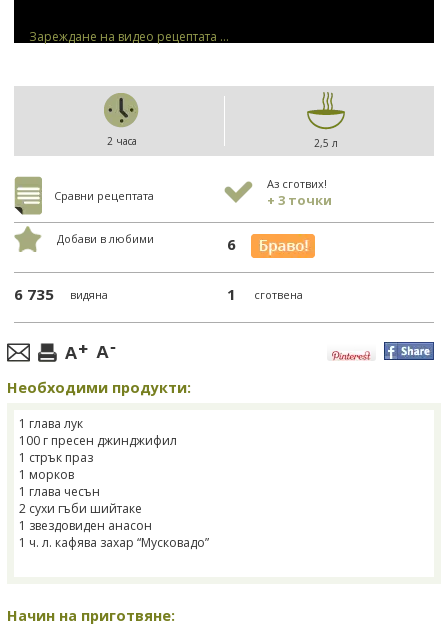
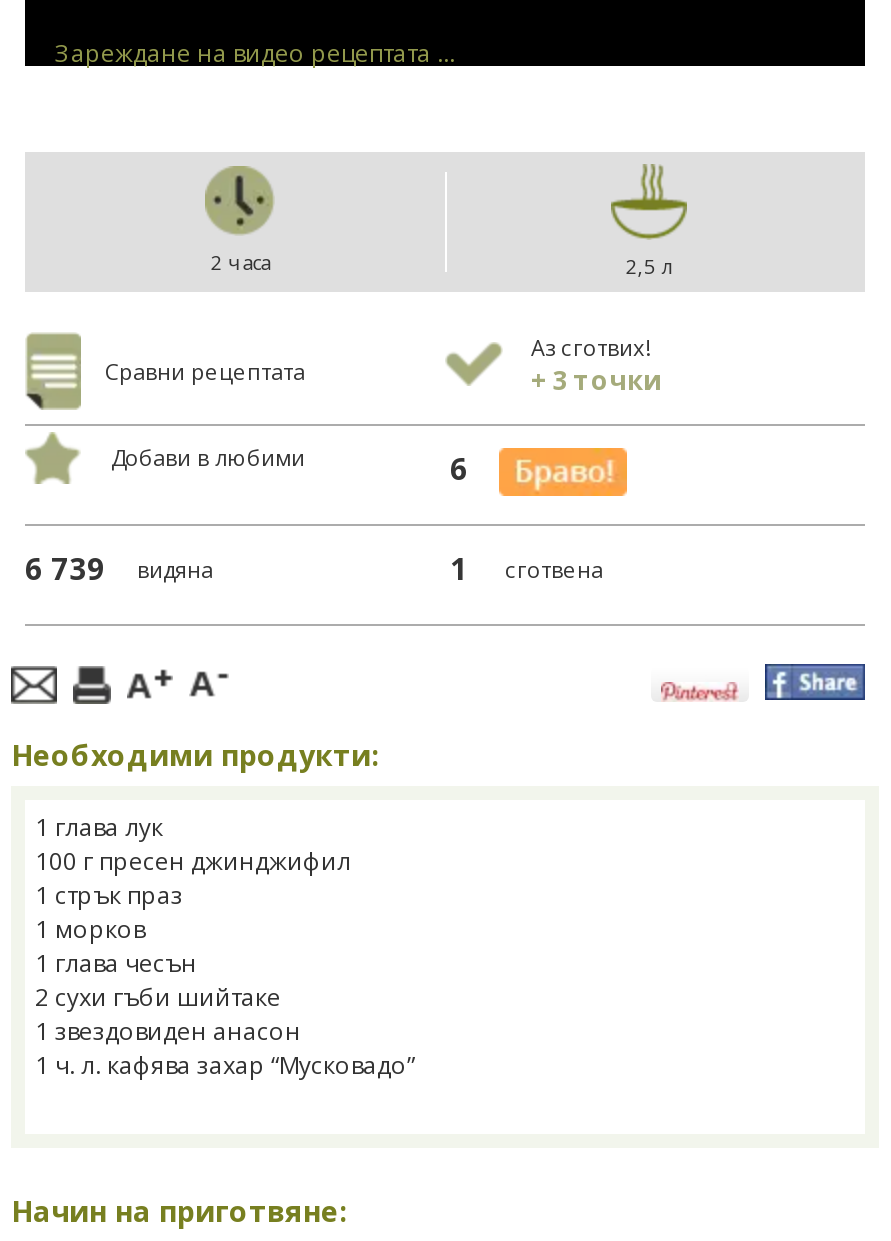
- 6 735 видяна
+ 6 739 видяна
